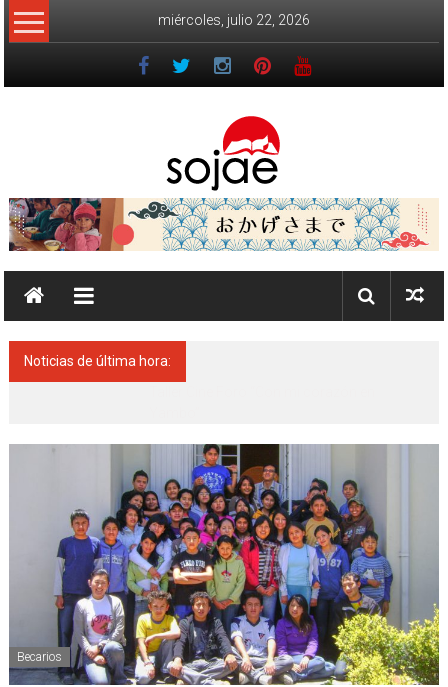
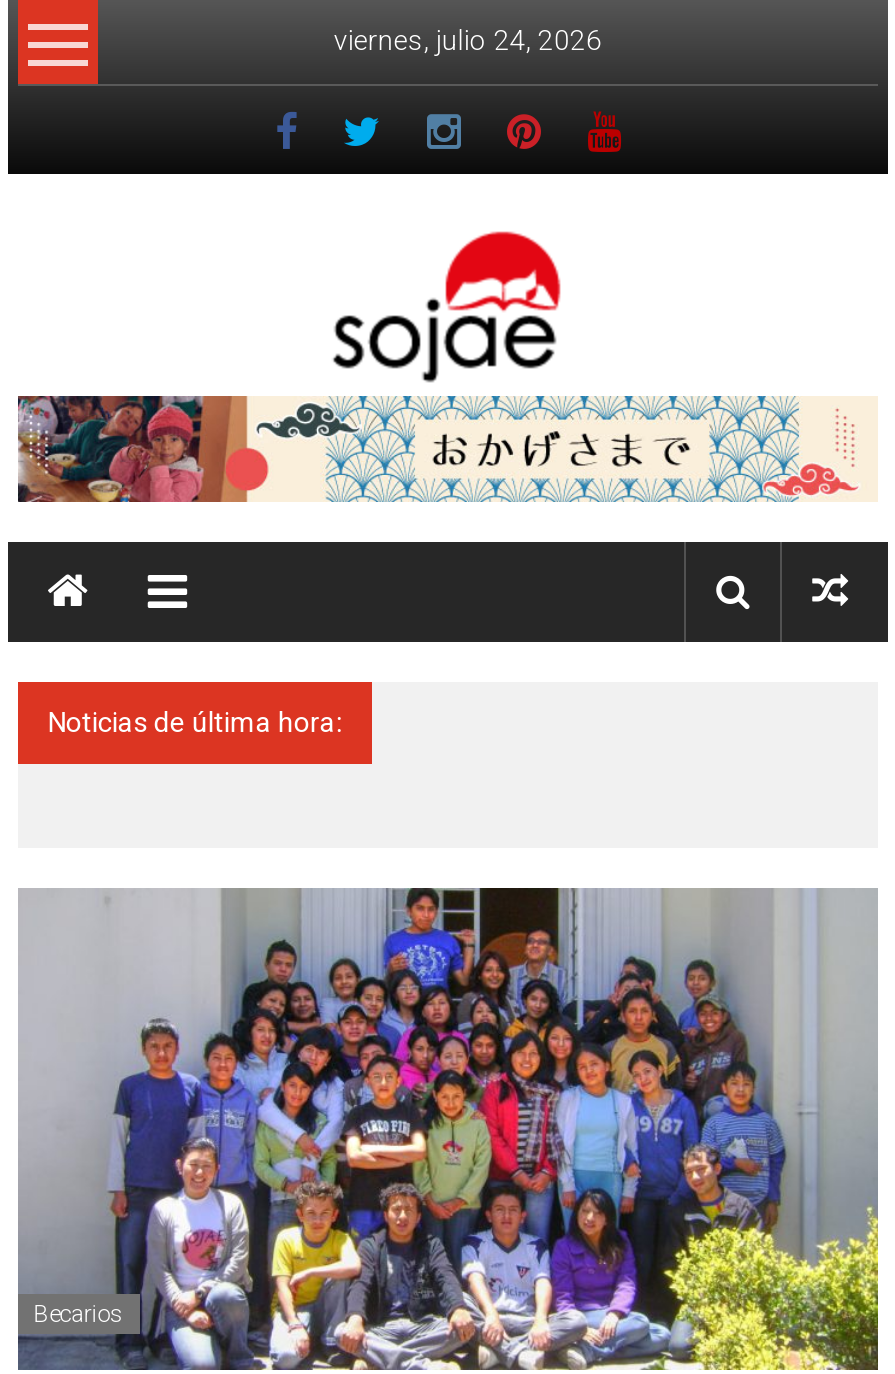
- miércoles, julio 22, 2026
+ viernes, julio 24, 2026
